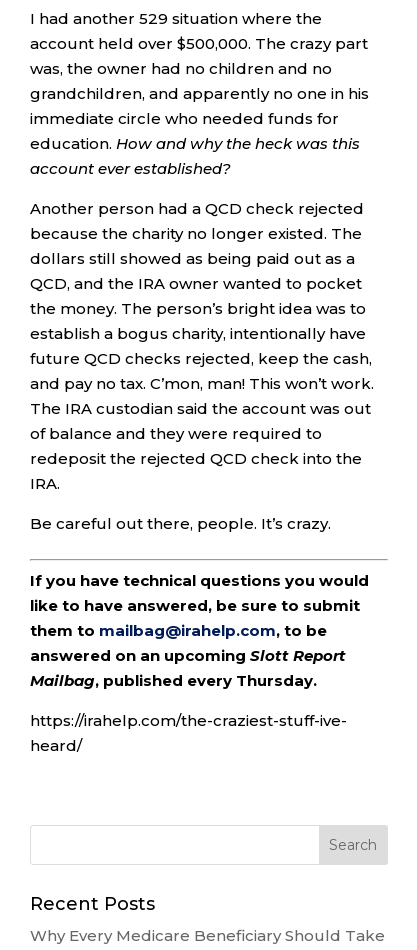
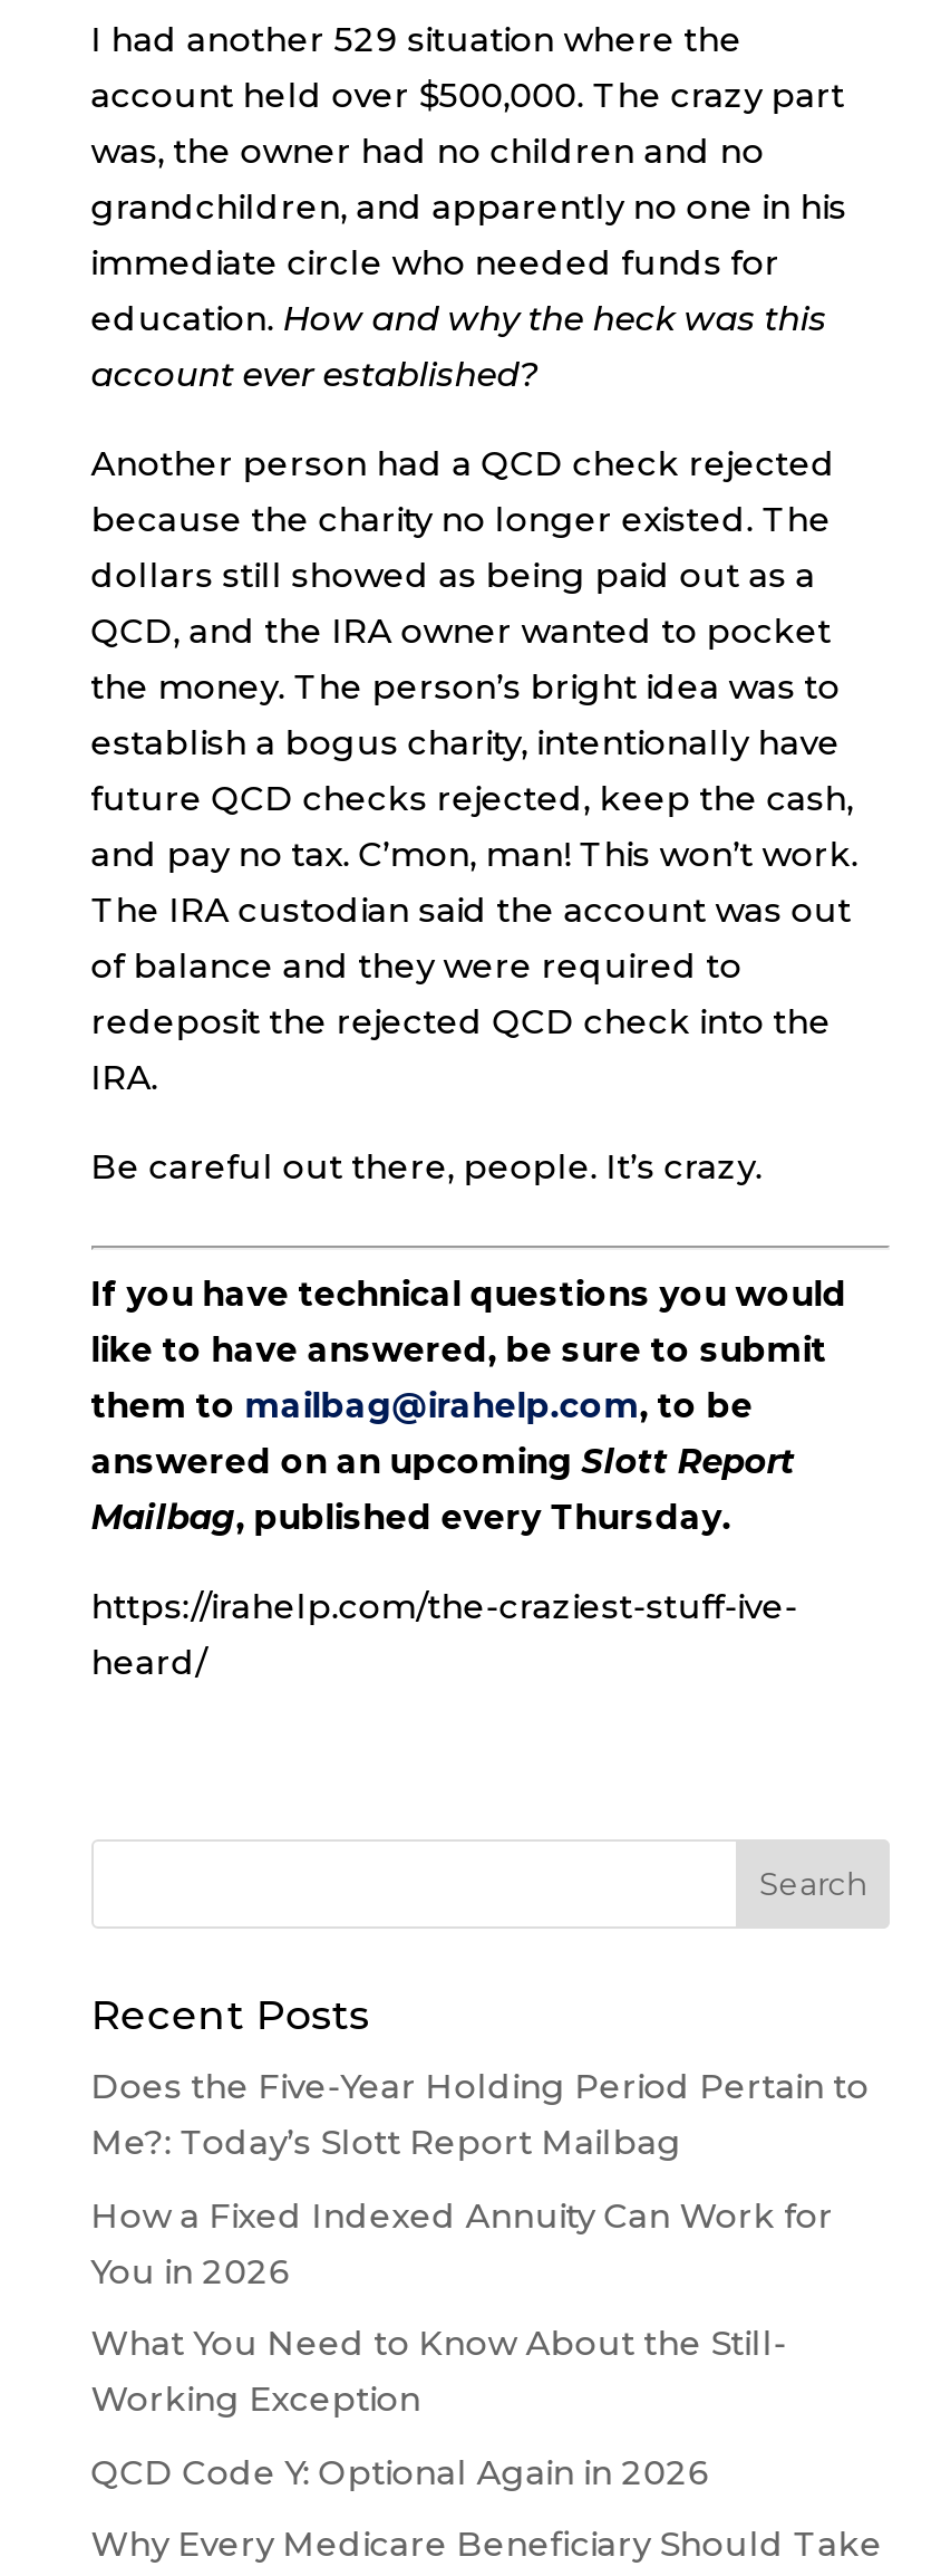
+ Does the Five-Year Holding Period Pertain to
+ Me?: Today’s Slott Report Mailbag
+ How a Fixed Indexed Annuity Can Work for
+ You in 2026
+ What You Need to Know About the Still-
+ Working Exception
+ QCD Code Y: Optional Again in 2026
